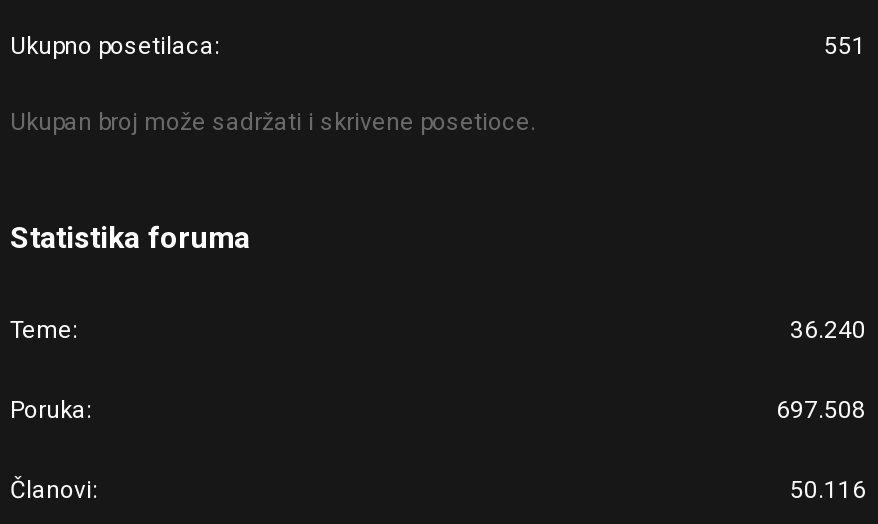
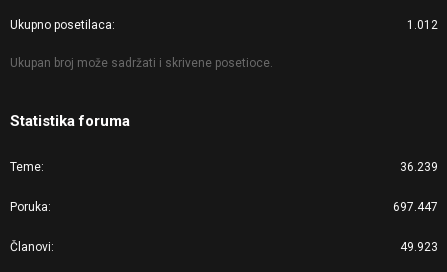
- 551
+ 1.012

- 36.240
+ 36.239

- 697.508
+ 697.447

- 50.116
+ 49.923
